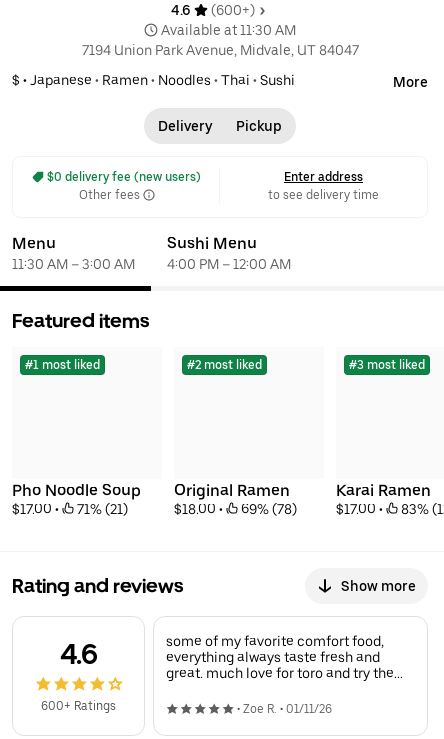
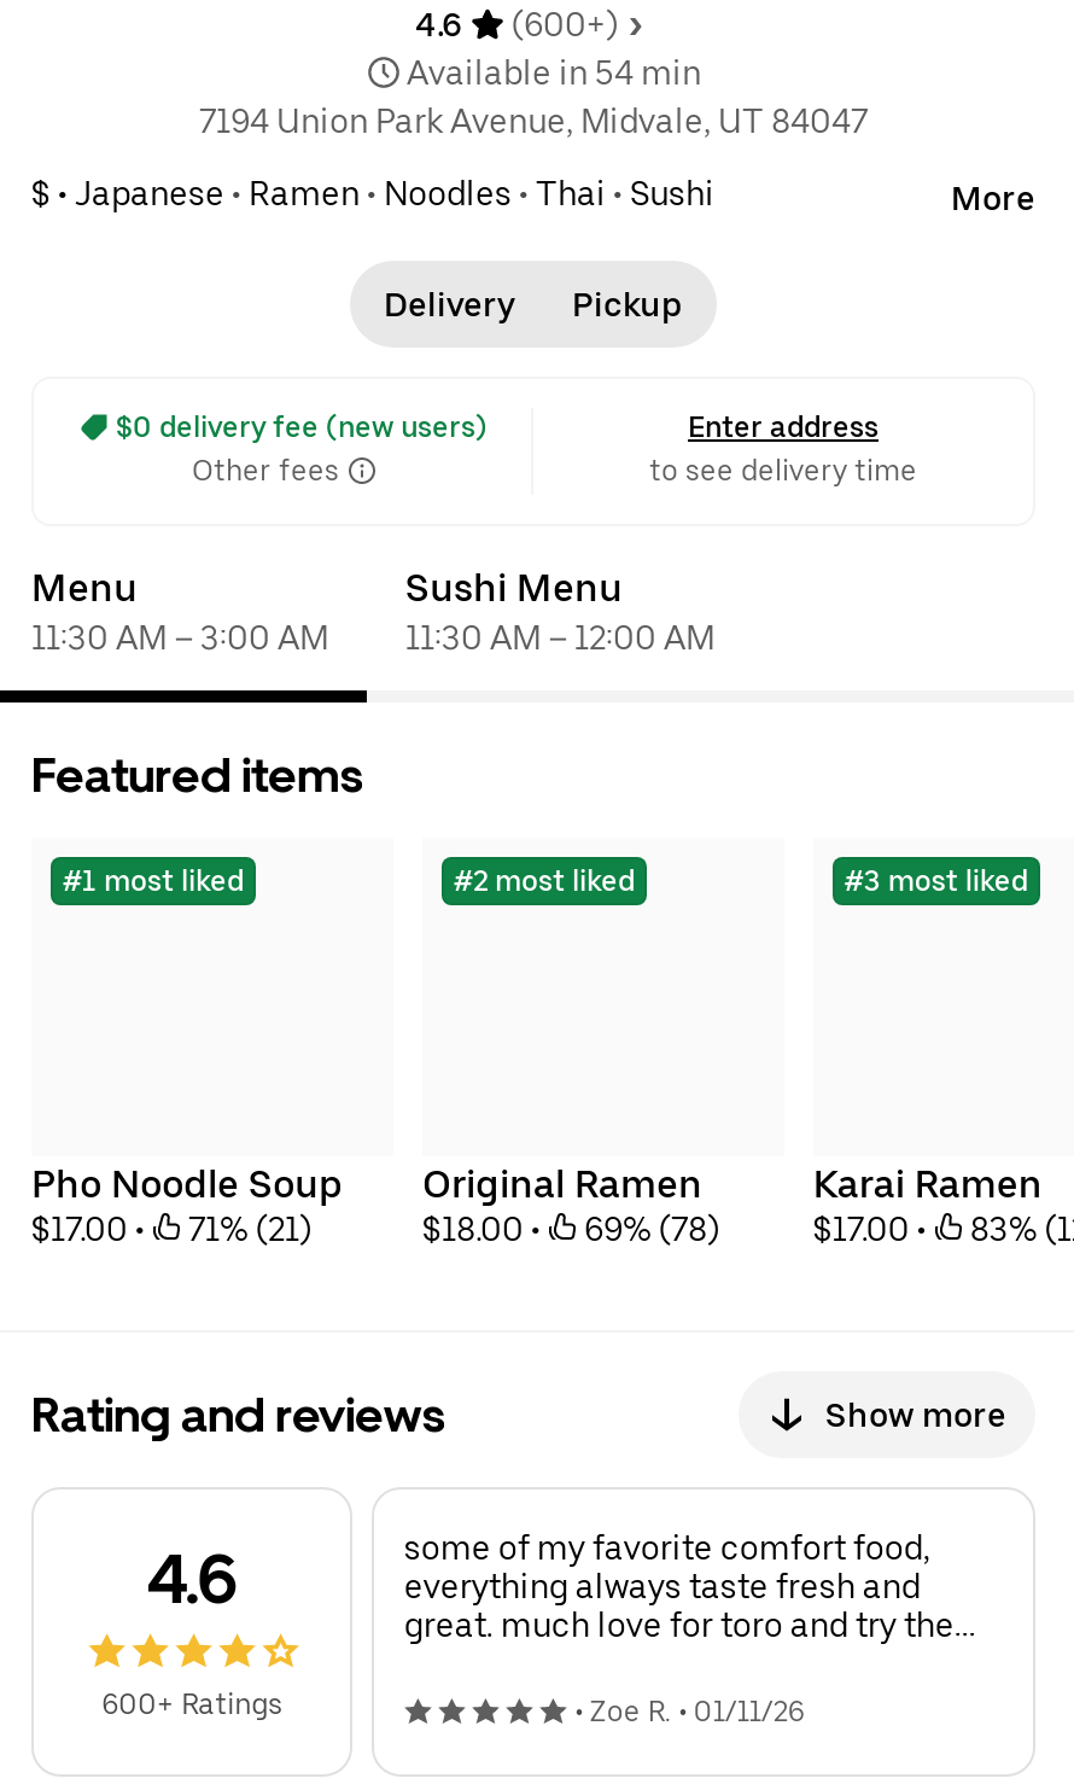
- Available at 11:30 AM
+ Available in 54 min

- 11:30 AM – 3:00 AM 4:00 PM – 12:00 AM
+ 11:30 AM – 3:00 AM 11:30 AM – 12:00 AM
